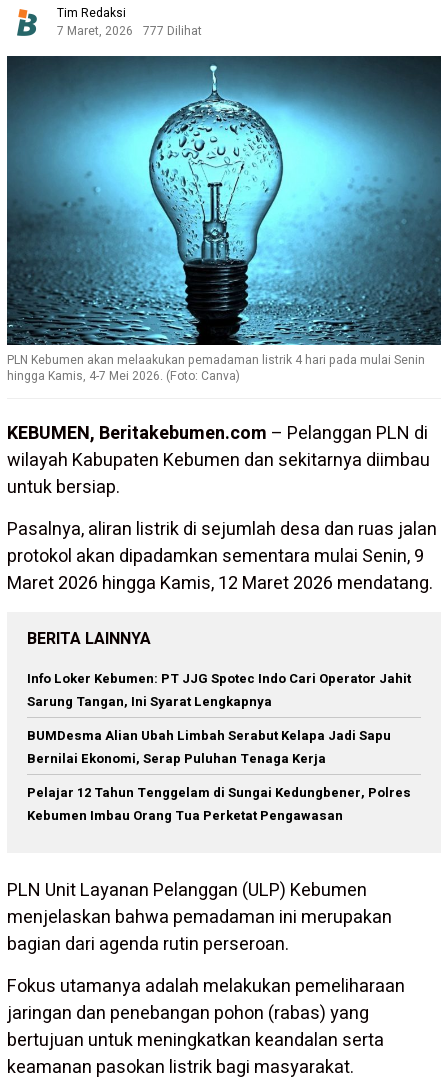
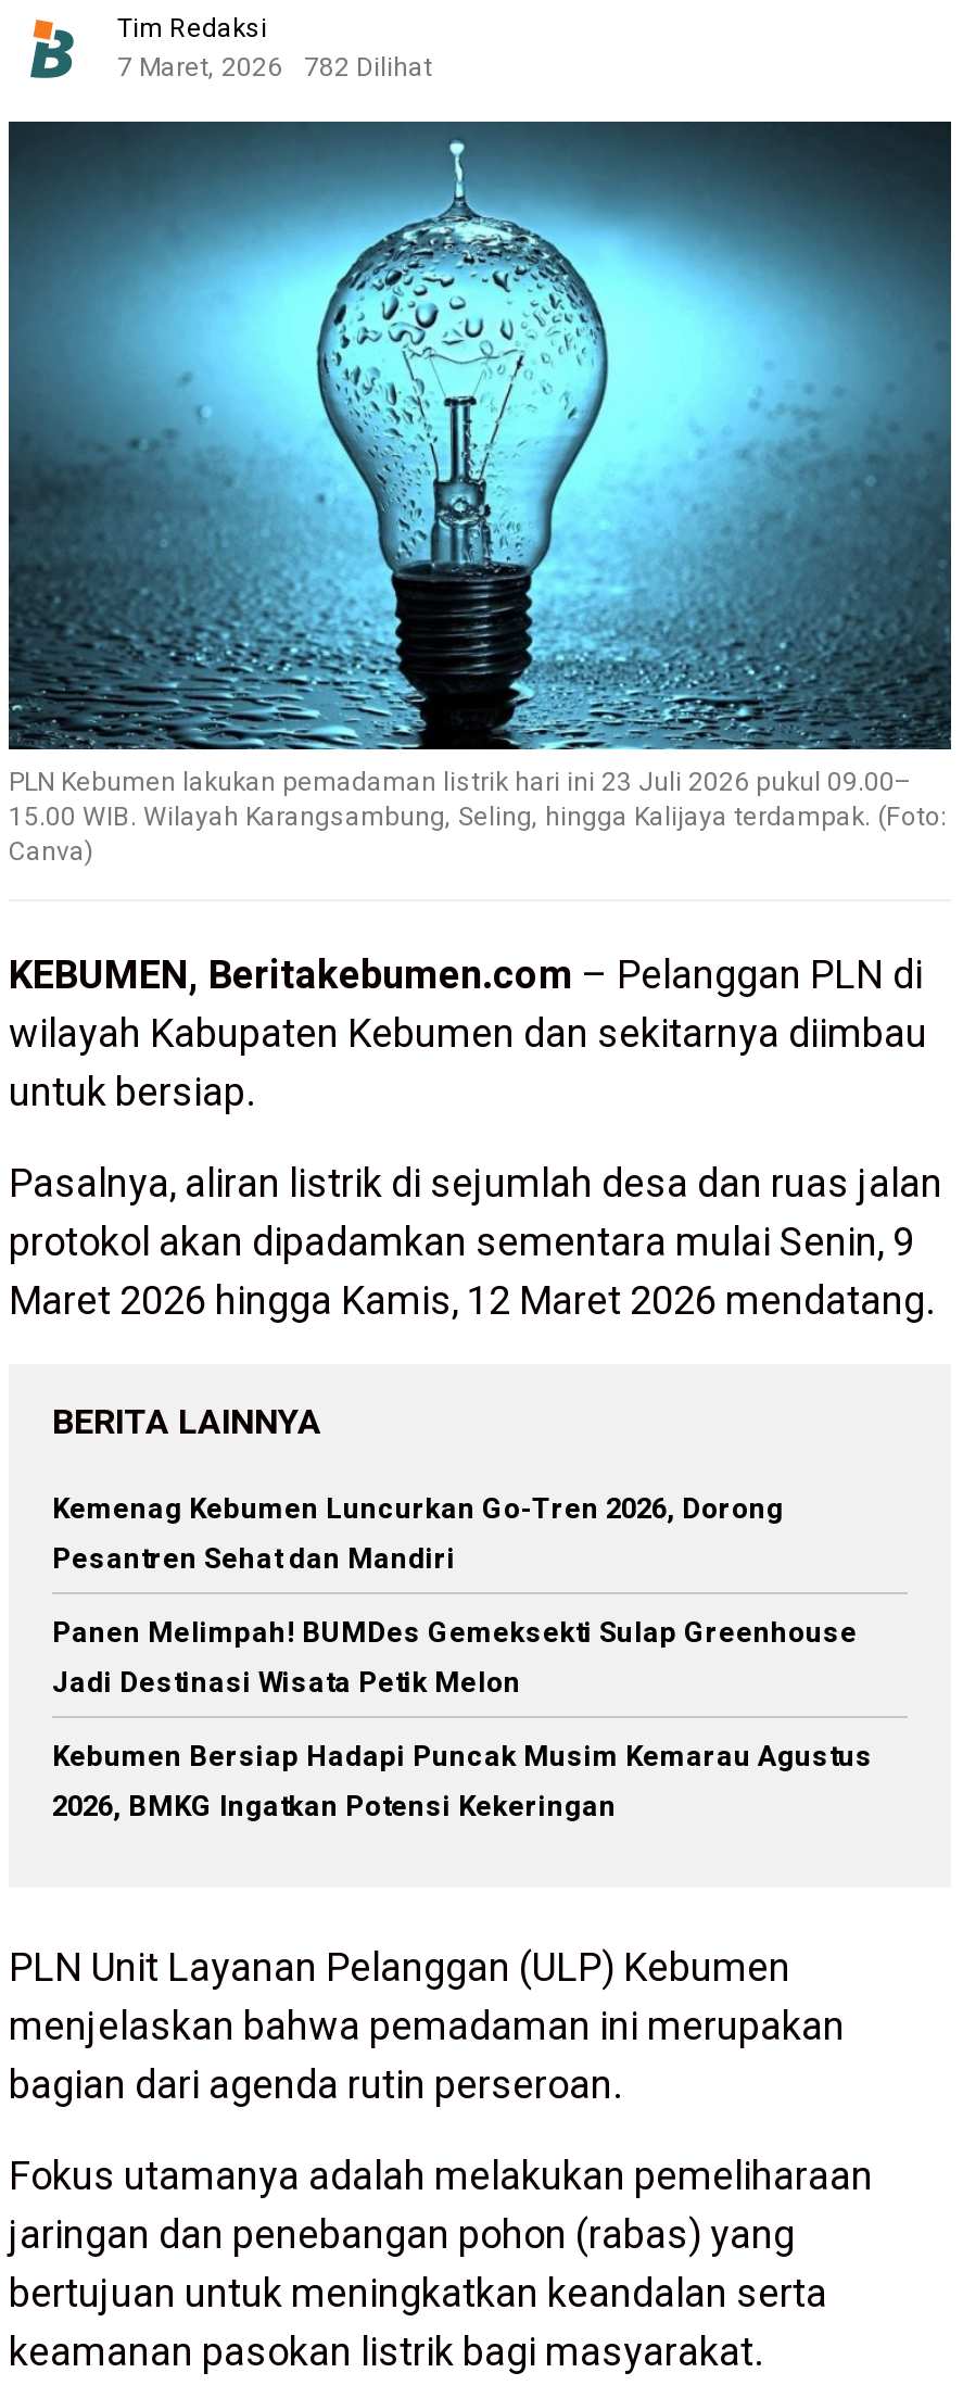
- 7 Maret, 2026 777 Dilihat
+ 7 Maret, 2026 782 Dilihat

- PLN Kebumen akan melaakukan pemadaman listrik 4 hari pada mulai Senin
- hingga Kamis, 4-7 Mei 2026. (Foto: Canva)
+ PLN Kebumen lakukan pemadaman listrik hari ini 23 Juli 2026 pukul 09.00–
+ 15.00 WIB. Wilayah Karangsambung, Seling, hingga Kalijaya terdampak. (Foto:
+ Canva)

- Info Loker Kebumen: PT JJG Spotec Indo Cari Operator Jahit
- Sarung Tangan, Ini Syarat Lengkapnya
+ Kemenag Kebumen Luncurkan Go-Tren 2026, Dorong
+ Pesantren Sehat dan Mandiri

- BUMDesma Alian Ubah Limbah Serabut Kelapa Jadi Sapu
- Bernilai Ekonomi, Serap Puluhan Tenaga Kerja
+ Panen Melimpah! BUMDes Gemeksekti Sulap Greenhouse
+ Jadi Destinasi Wisata Petik Melon

- Pelajar 12 Tahun Tenggelam di Sungai Kedungbener, Polres
- Kebumen Imbau Orang Tua Perketat Pengawasan
+ Kebumen Bersiap Hadapi Puncak Musim Kemarau Agustus
+ 2026, BMKG Ingatkan Potensi Kekeringan
